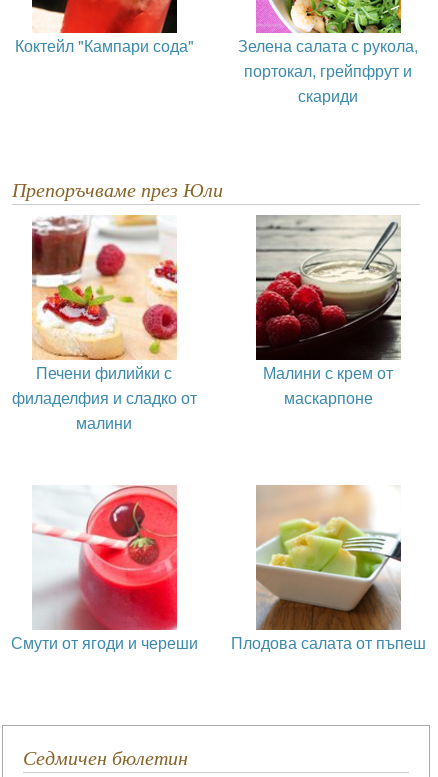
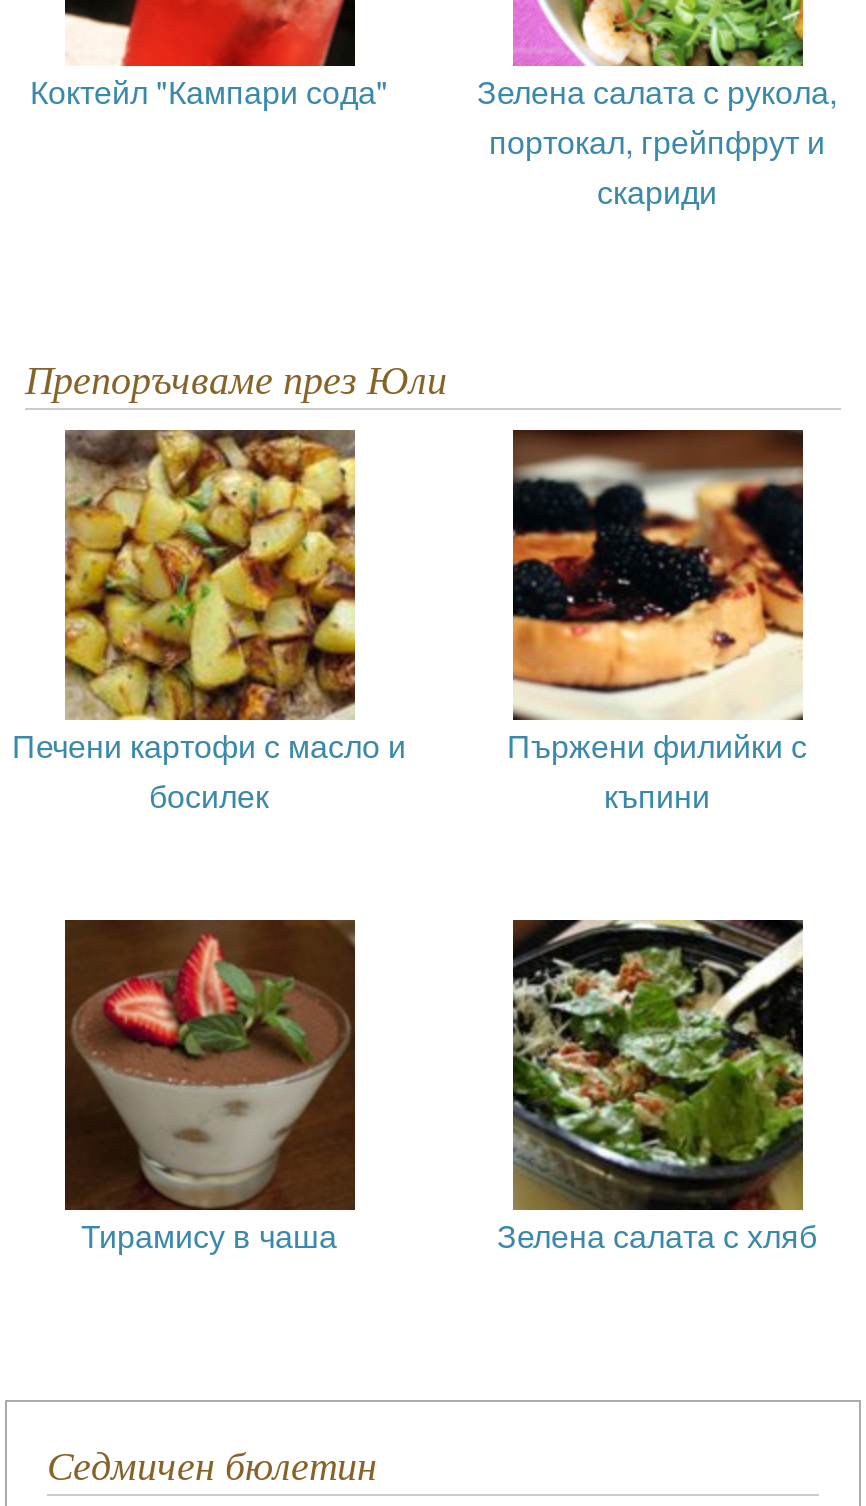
- [image]
- Печени филийки с
- филаделфия и сладко от
- малини
+ [image]
+ Печени картофи с масло и
+ босилек

- [image]
- Малини с крем от
- маскарпоне
+ [image]
+ Пържени филийки с
+ къпини

- [image]
- Смути от ягоди и череши
- Плодова салата от пъпеш
+ [image]
+ Тирамису в чаша
+ Зелена салата с хляб

- [image]
+ [image]
